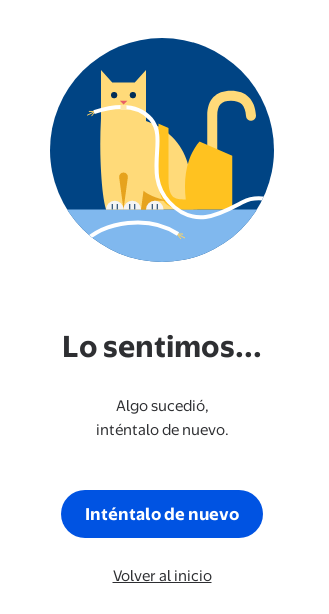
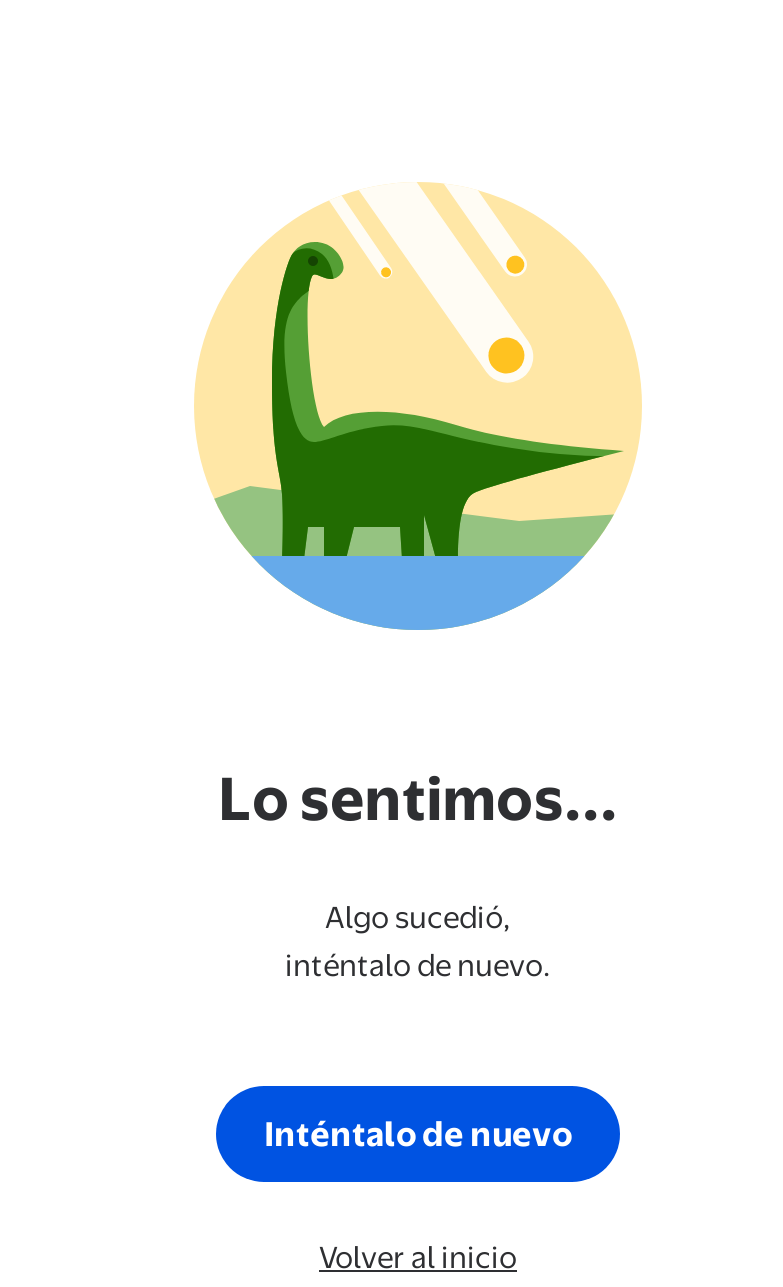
- [image]
+ [image]
